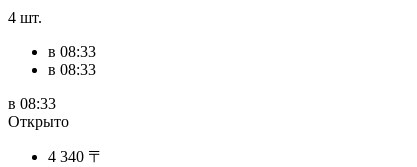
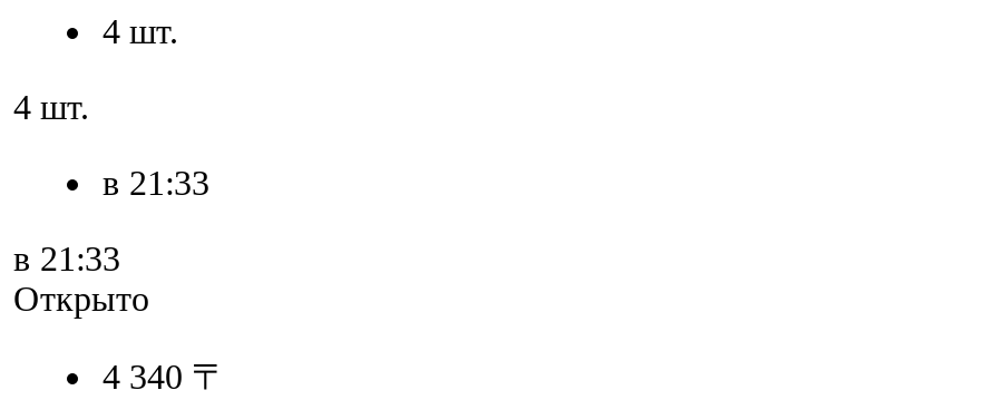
- в 08:33
- в 08:33
- в 08:33
+ 4 шт.
+ в 21:33
+ в 21:33
